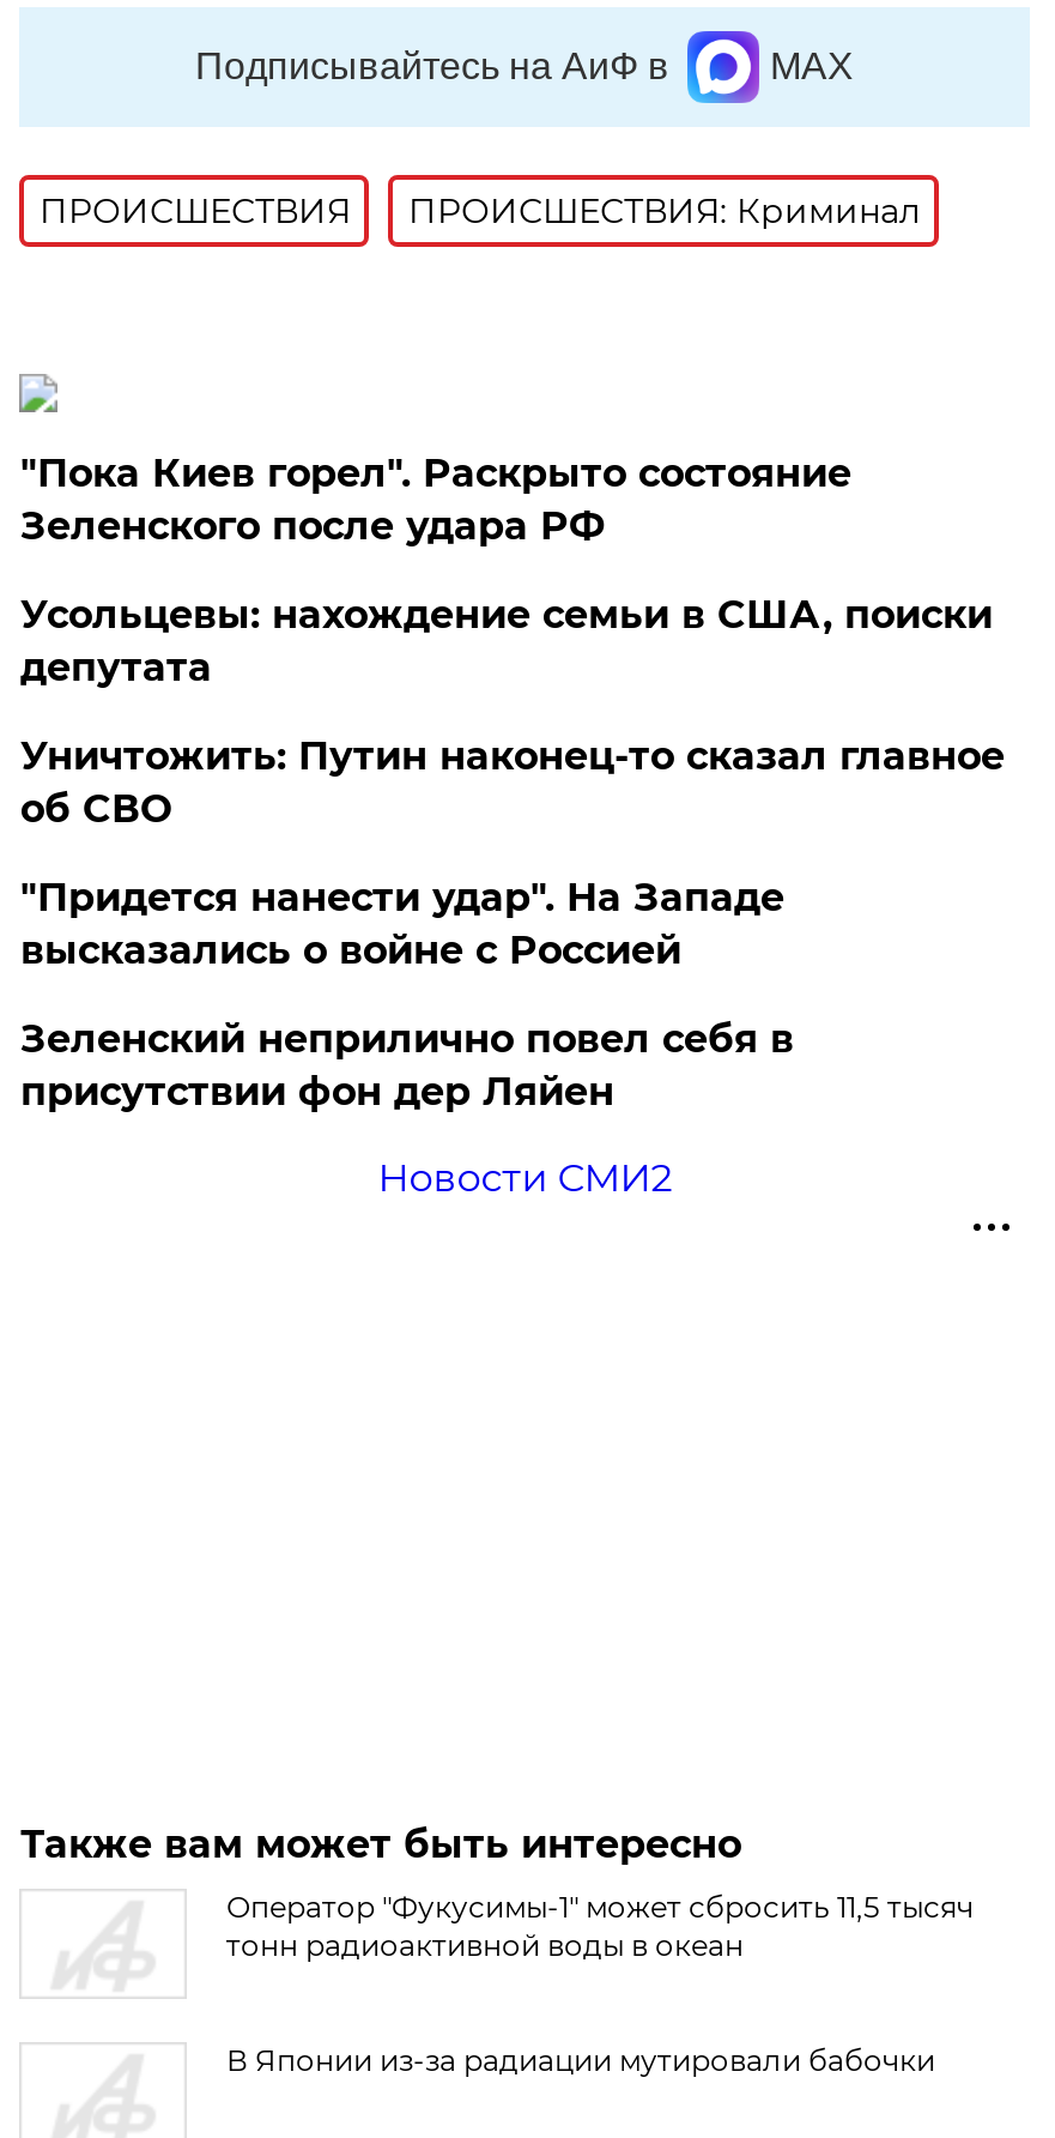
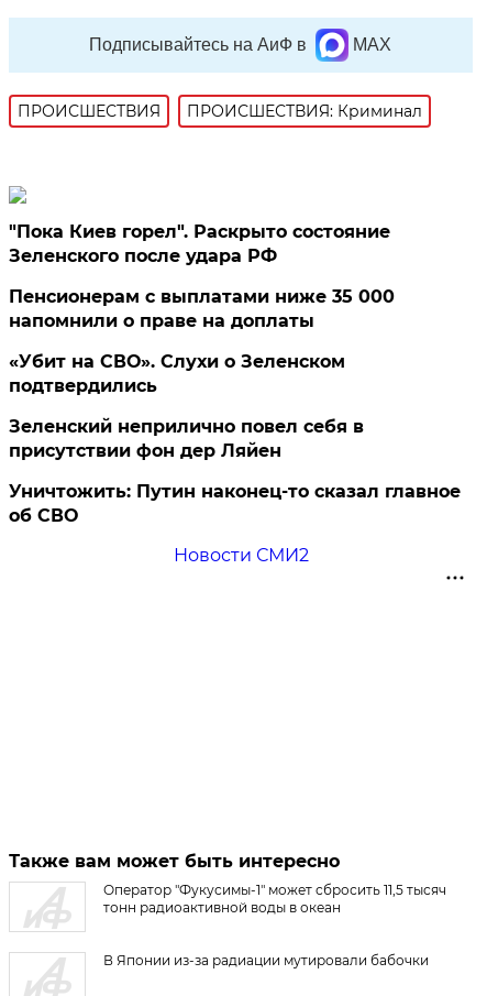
- Усольцевы: нахождение семьи в США, поиски
- депутата
- "Придется нанести удар". На Западе
- высказались о войне с Россией
+ Пенсионерам с выплатами ниже 35 000
+ напомнили о праве на доплаты
+ «Убит на СВО». Слухи о Зеленском
+ подтвердились

moved down: Уничтожить: Путин наконец-то сказал главное | об СВО

moved up: Зеленский неприлично повел cебя в | присутствии фон дер Ляйен
